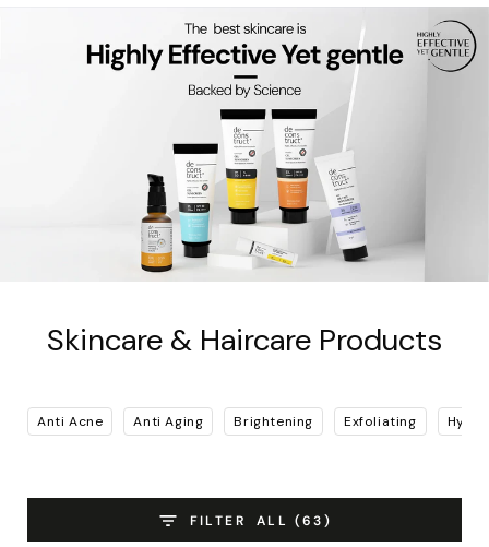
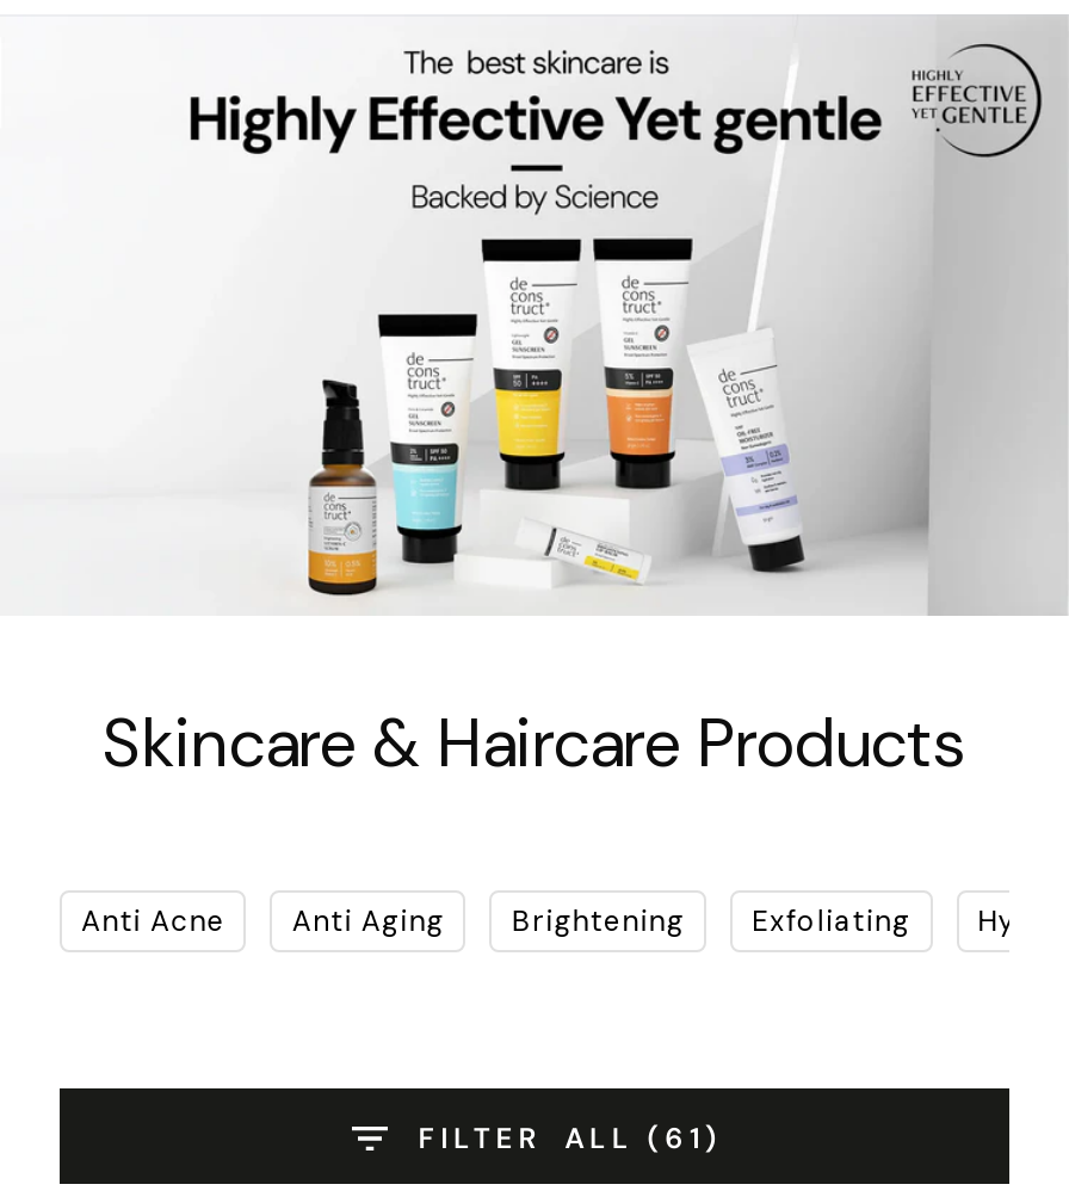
- FILTER ALL (63)
+ FILTER ALL (61)
